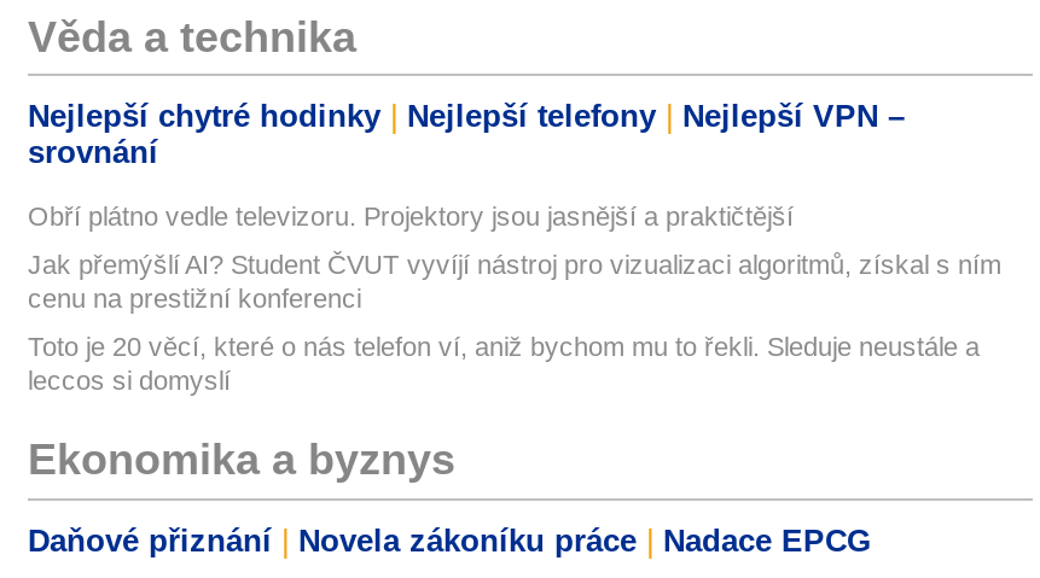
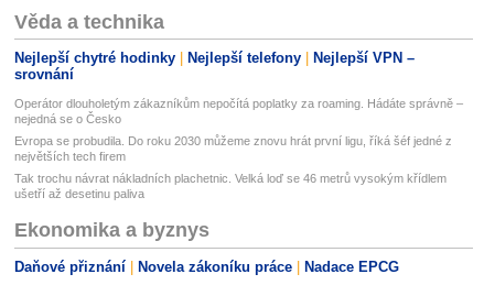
- Obří plátno vedle televizoru. Projektory jsou jasnější a praktičtější
+ Operátor dlouholetým zákazníkům nepočítá poplatky za roaming. Hádáte správně –
+ nejedná se o Česko

- Jak přemýšlí AI? Student ČVUT vyvíjí nástroj pro vizualizaci algoritmů, získal s ním
- cenu na prestižní konferenci
+ Evropa se probudila. Do roku 2030 můžeme znovu hrát první ligu, říká šéf jedné z
+ největších tech firem

- Toto je 20 věcí, které o nás telefon ví, aniž bychom mu to řekli. Sleduje neustále a
- leccos si domyslí
+ Tak trochu návrat nákladních plachetnic. Velká loď se 46 metrů vysokým křídlem
+ ušetří až desetinu paliva
